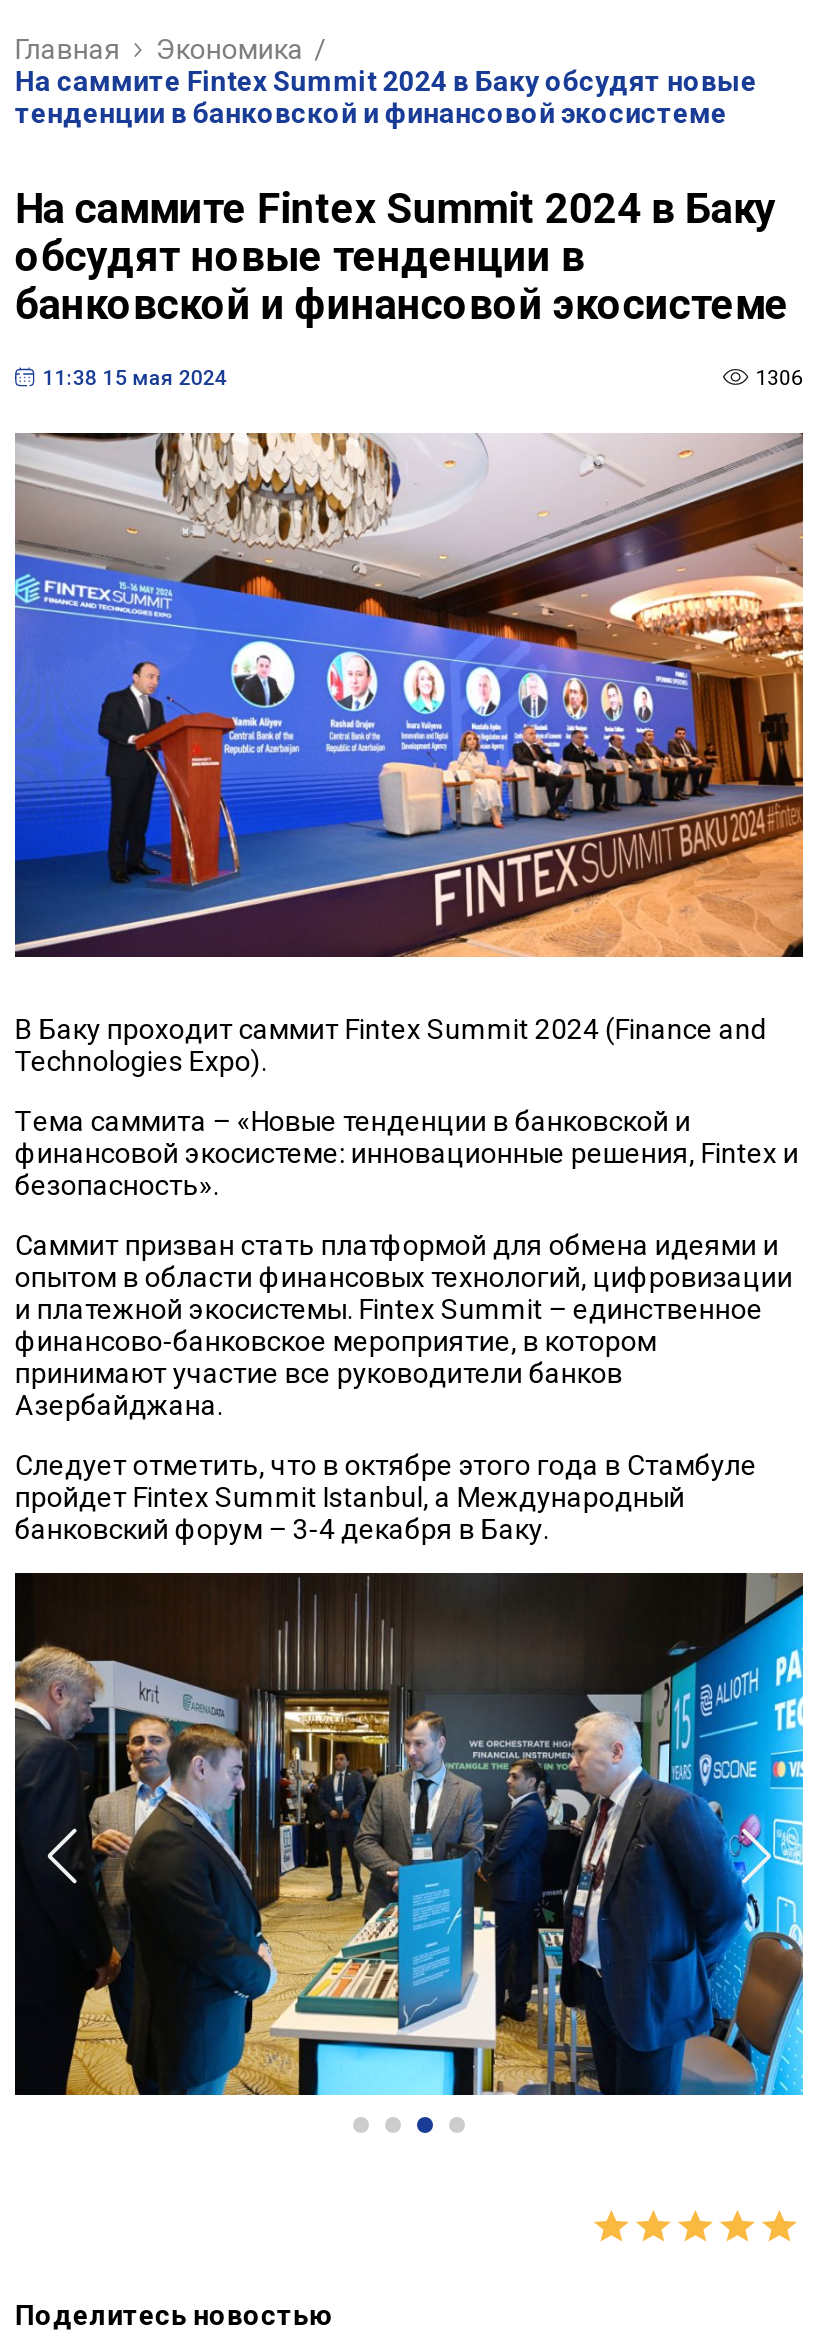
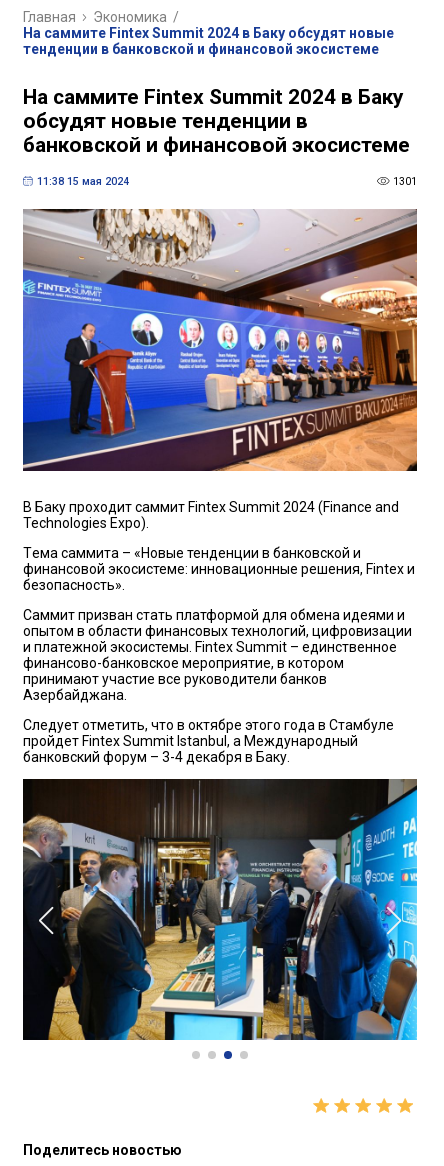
- 1306
+ 1301
